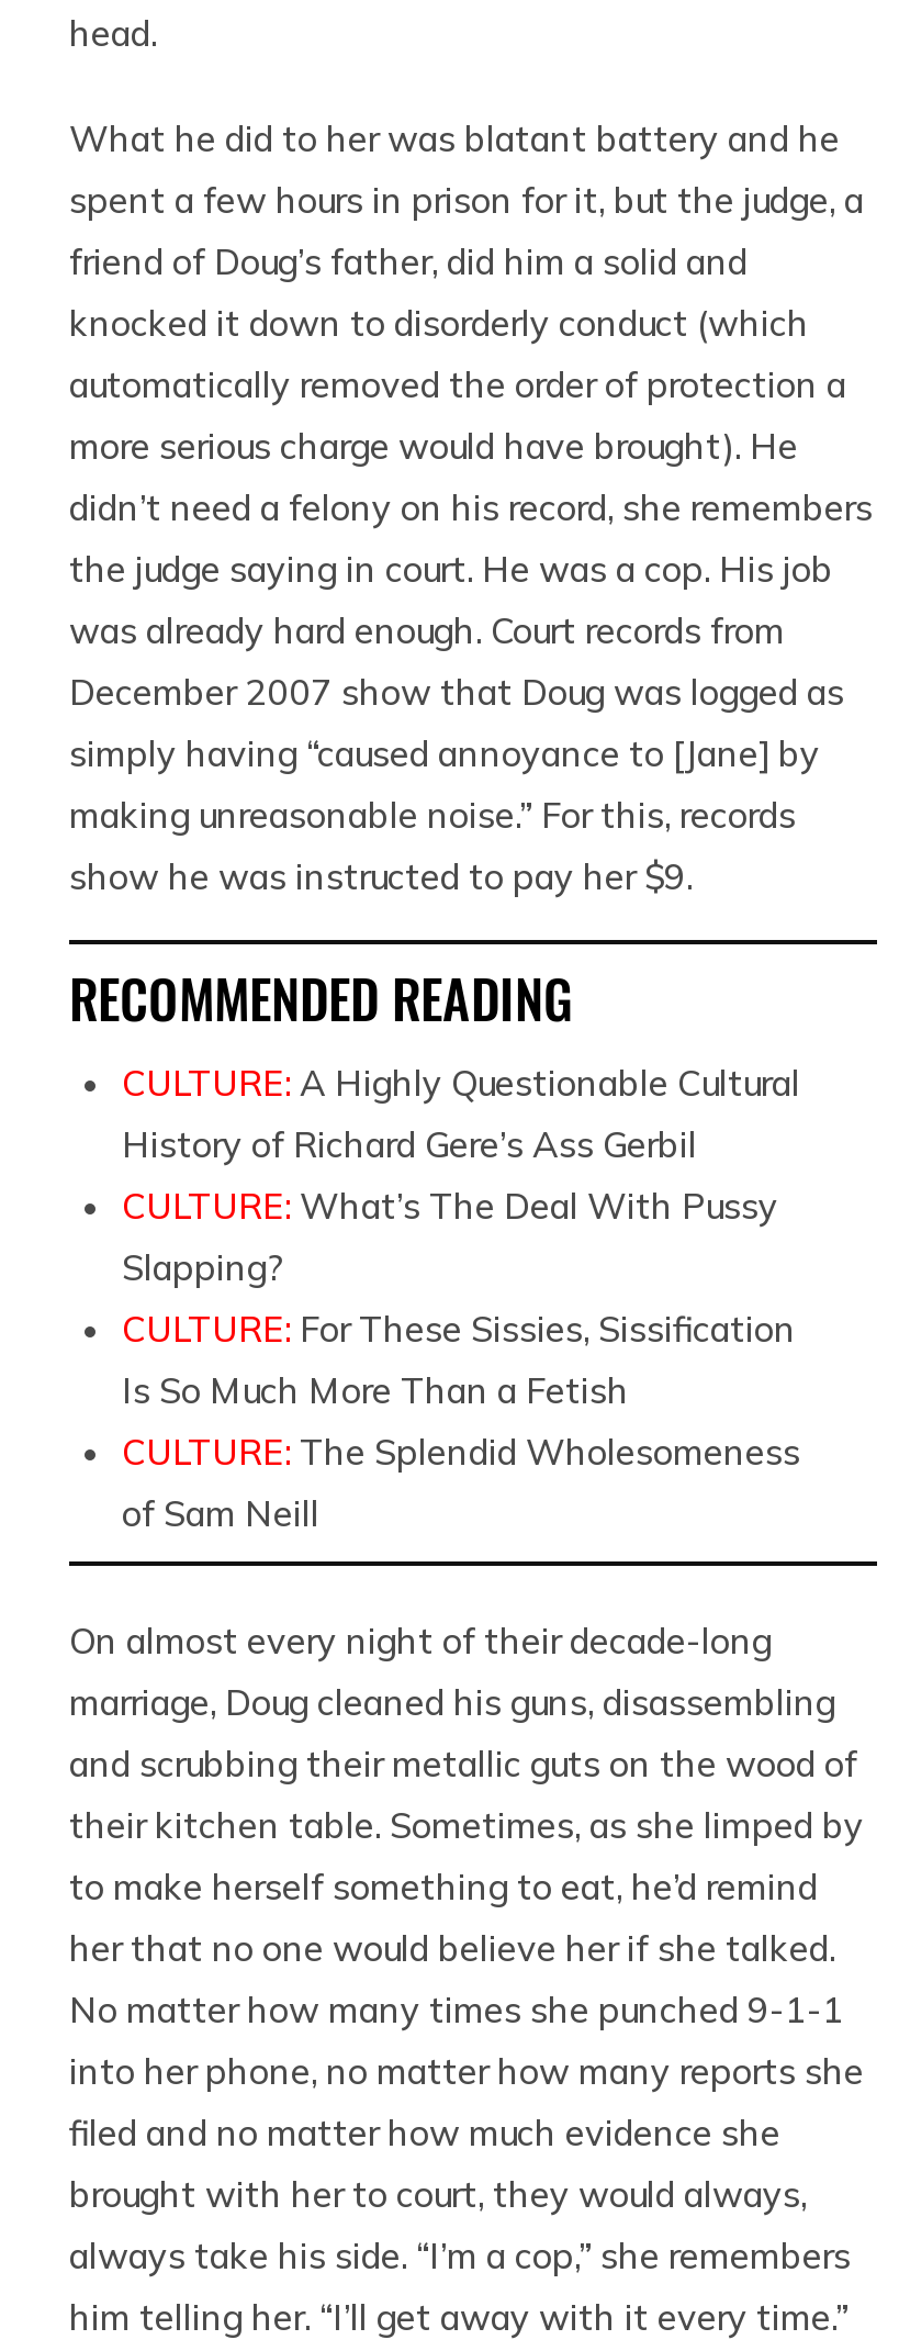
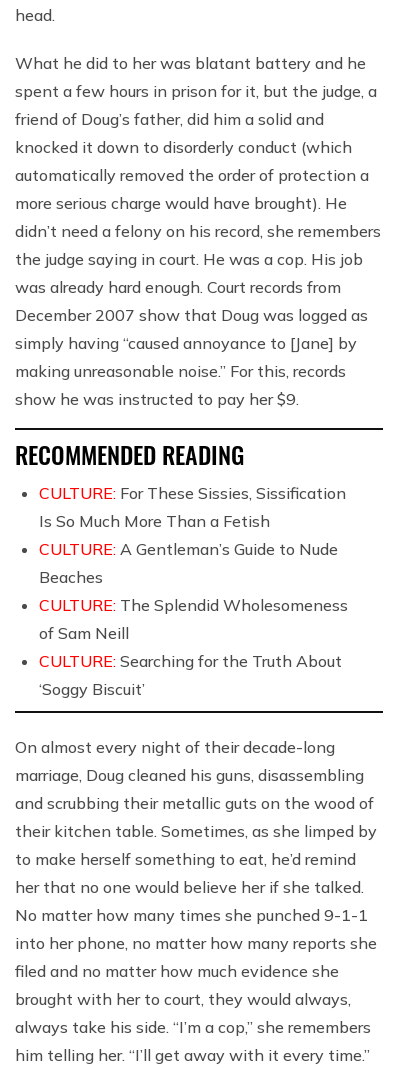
- CULTURE: A Highly Questionable Cultural
- History of Richard Gere’s Ass Gerbil
- CULTURE: What’s The Deal With Pussy
- Slapping?

moved up: CULTURE: For These Sissies, Sissification | Is So Much More Than a Fetish

+ CULTURE: A Gentleman’s Guide to Nude
+ Beaches

moved up: CULTURE: The Splendid Wholesomeness | of Sam Neill

+ CULTURE: Searching for the Truth About
+ ‘Soggy Biscuit’
